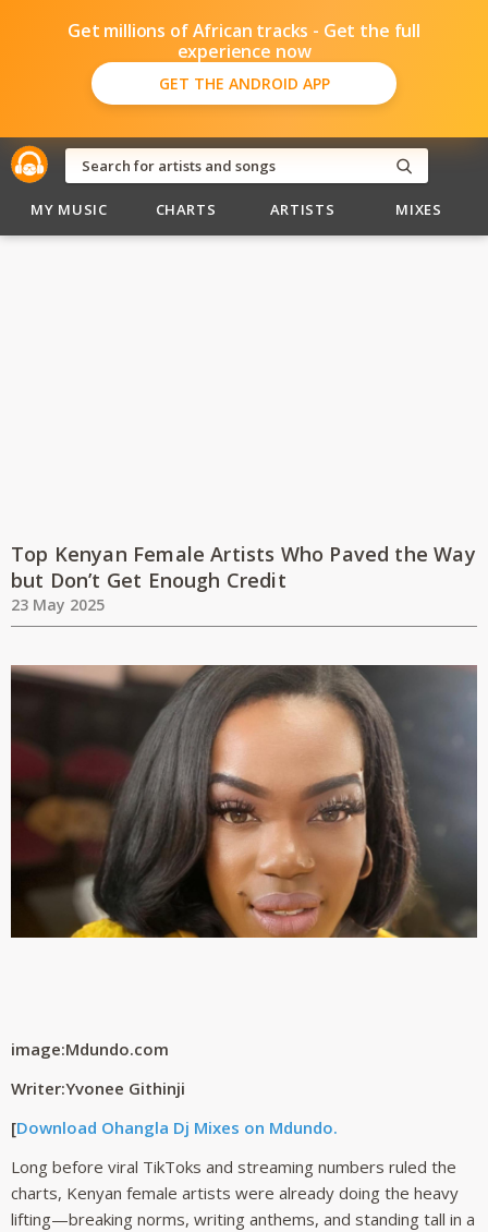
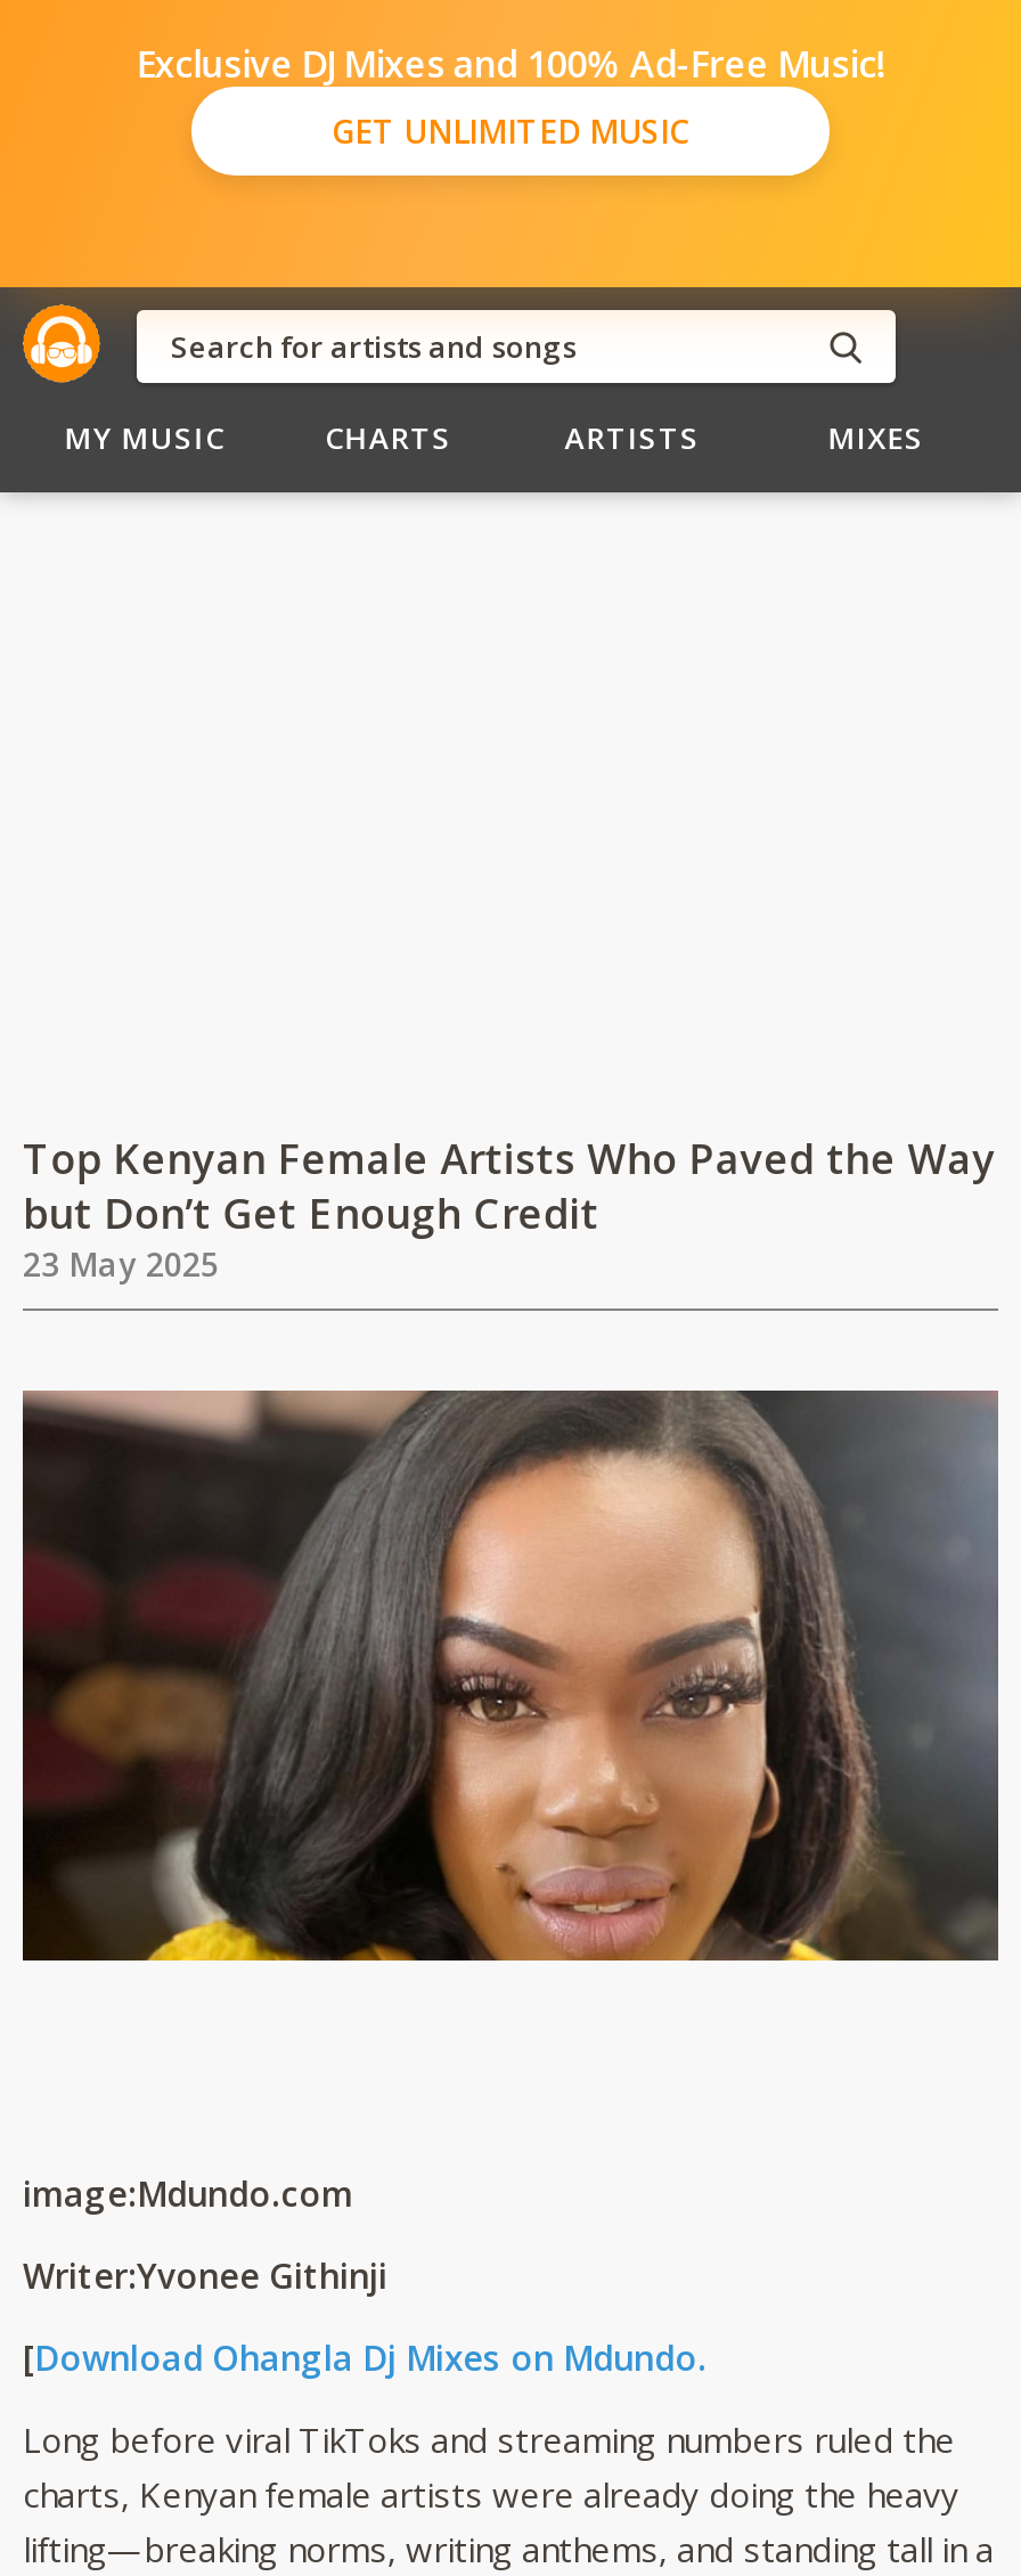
- Get millions of African tracks - Get the full
- experience now
- GET THE ANDROID APP
+ Exclusive DJ Mixes and 100% Ad-Free Music!
+ GET UNLIMITED MUSIC
